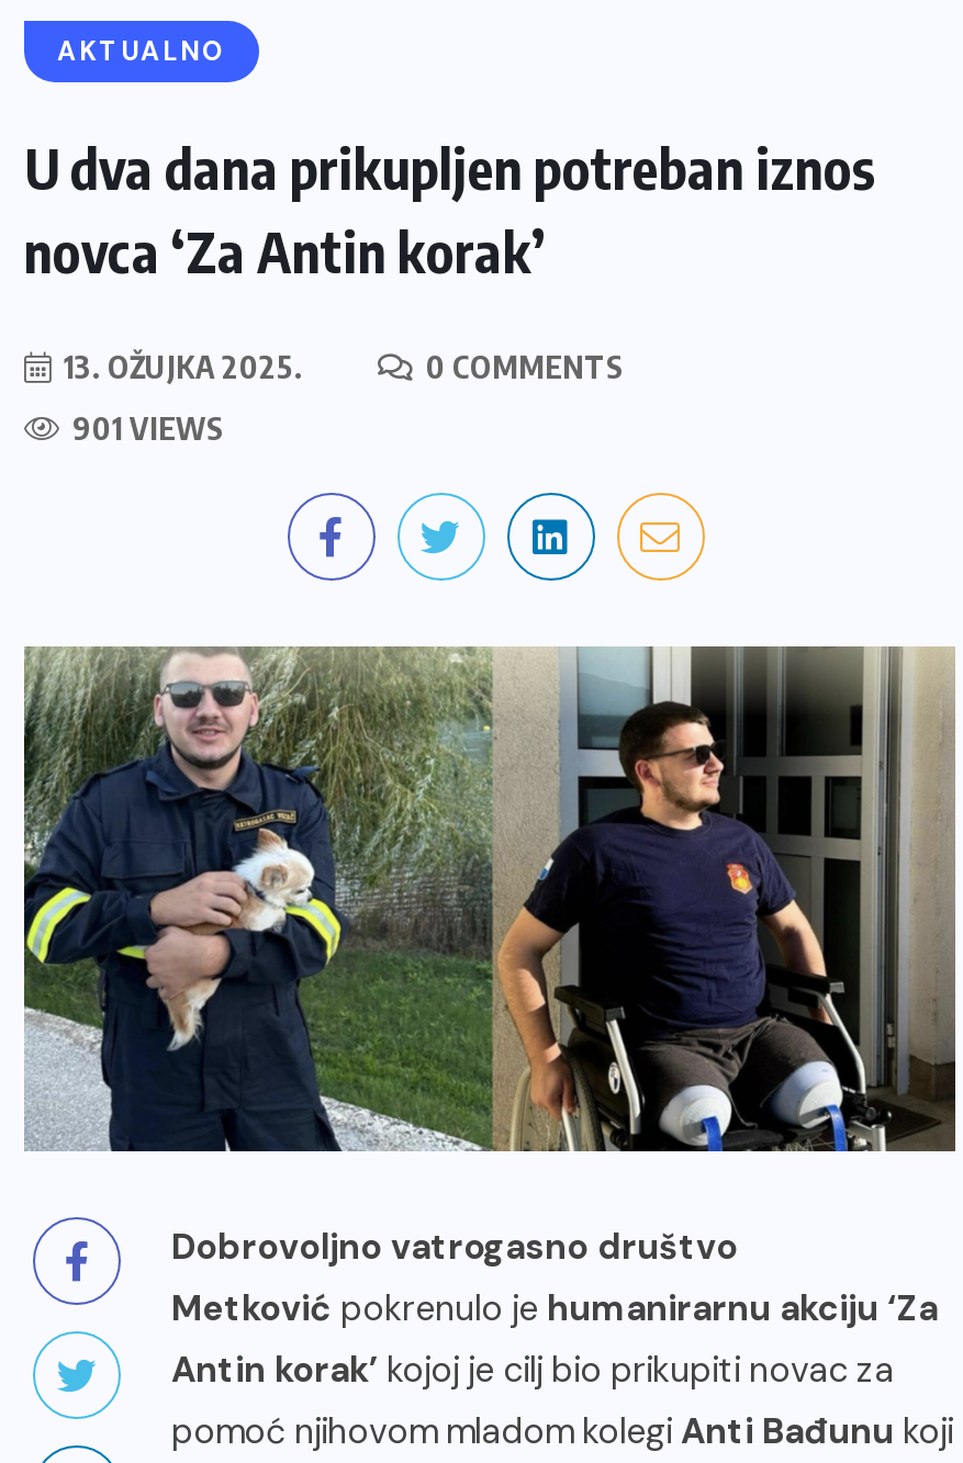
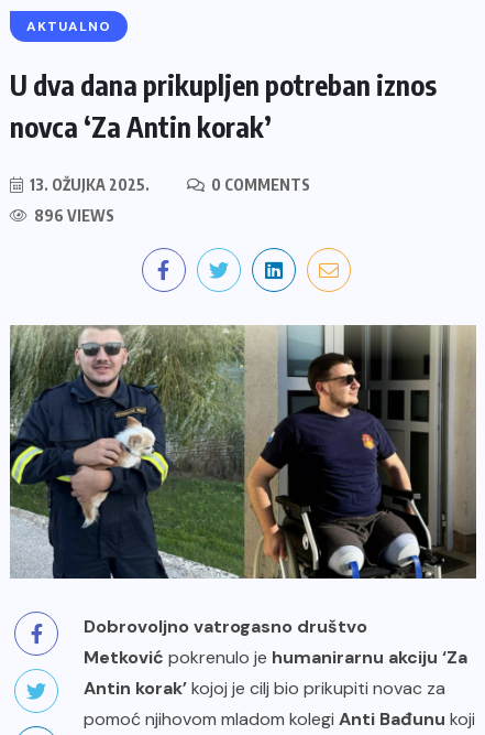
- 901 VIEWS
+ 896 VIEWS
